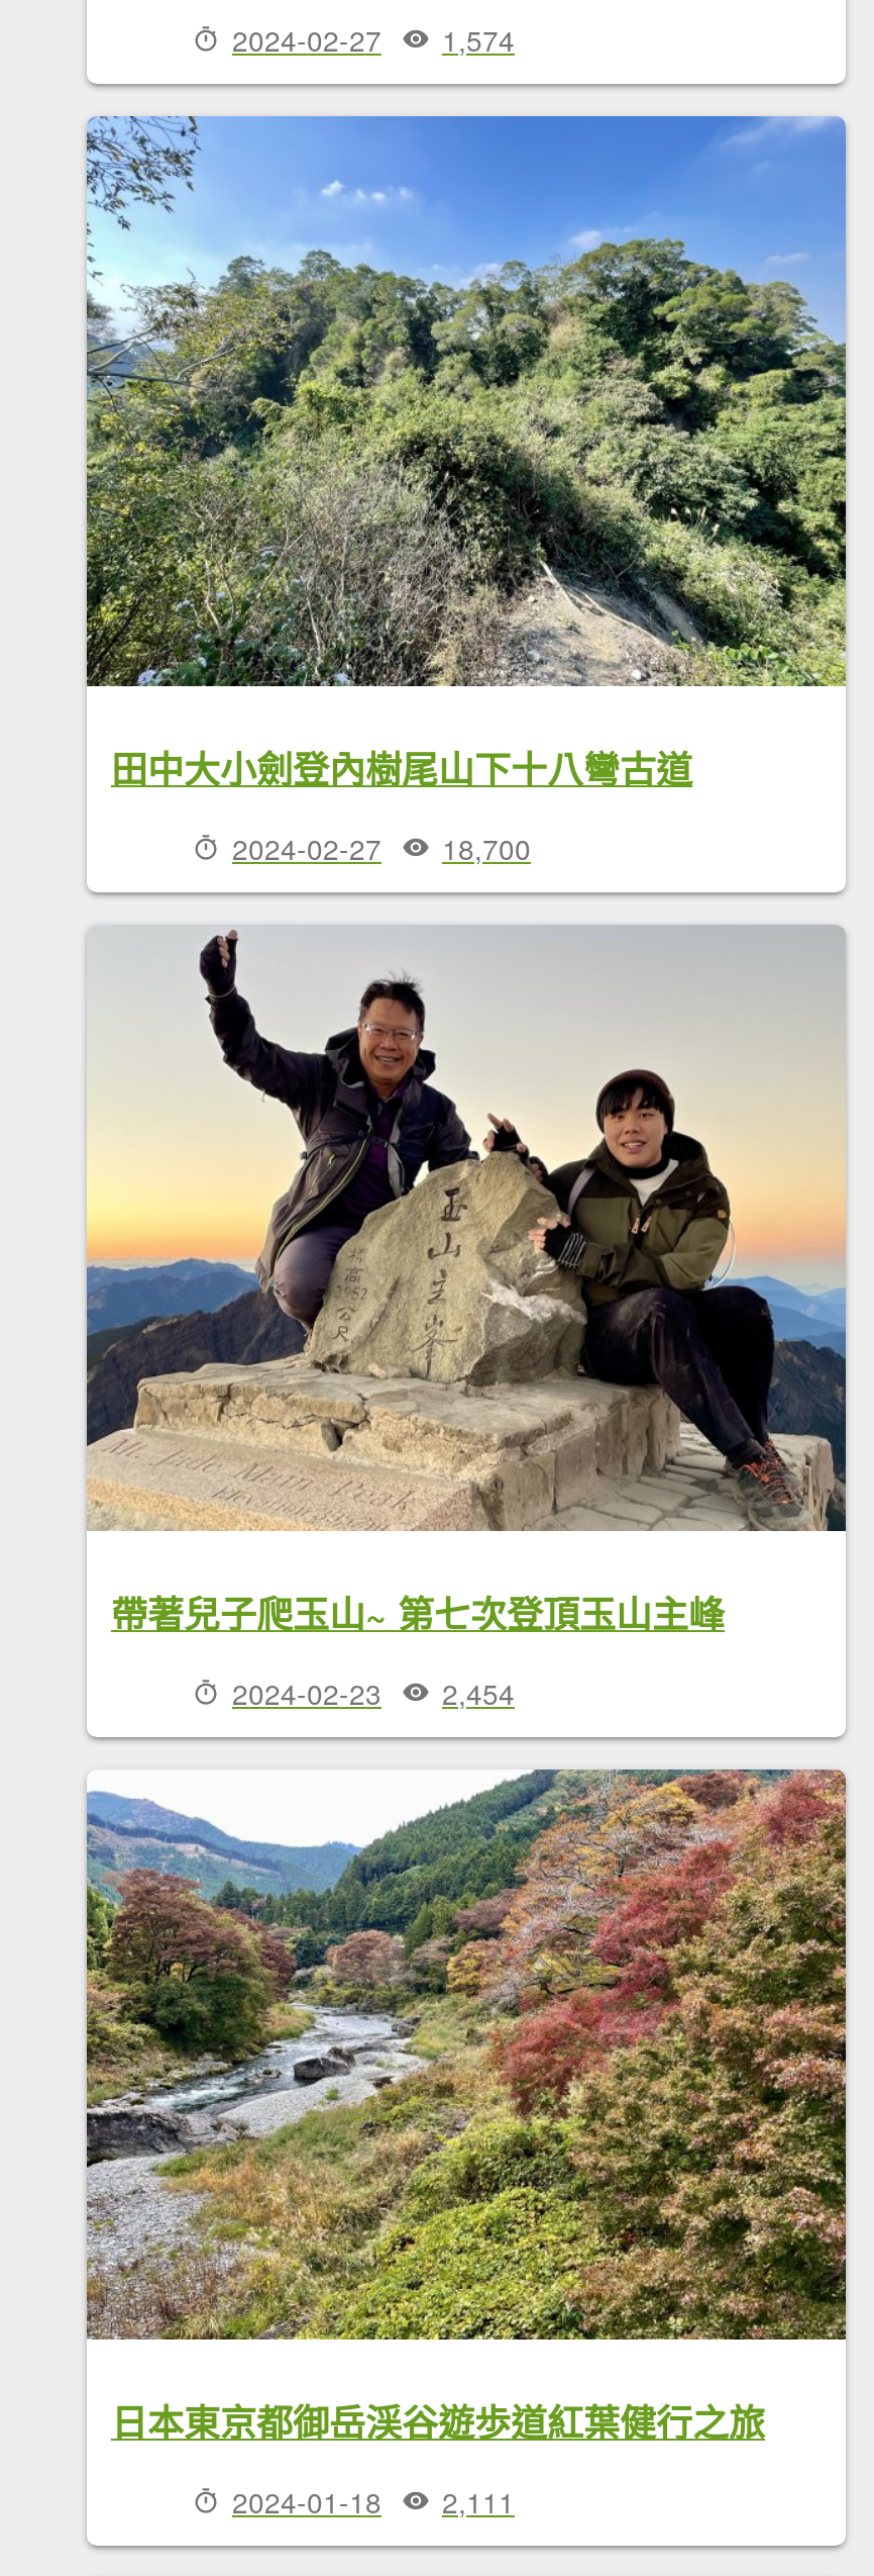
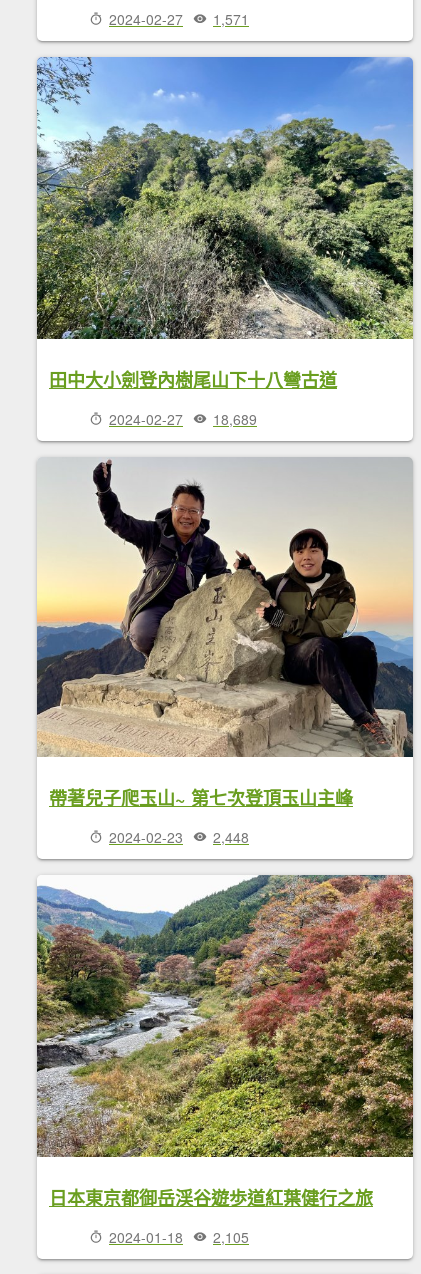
- 2024-02-27 1,574
+ 2024-02-27 1,571

- 2024-02-27 18,700
+ 2024-02-27 18,689

- 2024-02-23 2,454
+ 2024-02-23 2,448

- 2024-01-18 2,111
+ 2024-01-18 2,105
